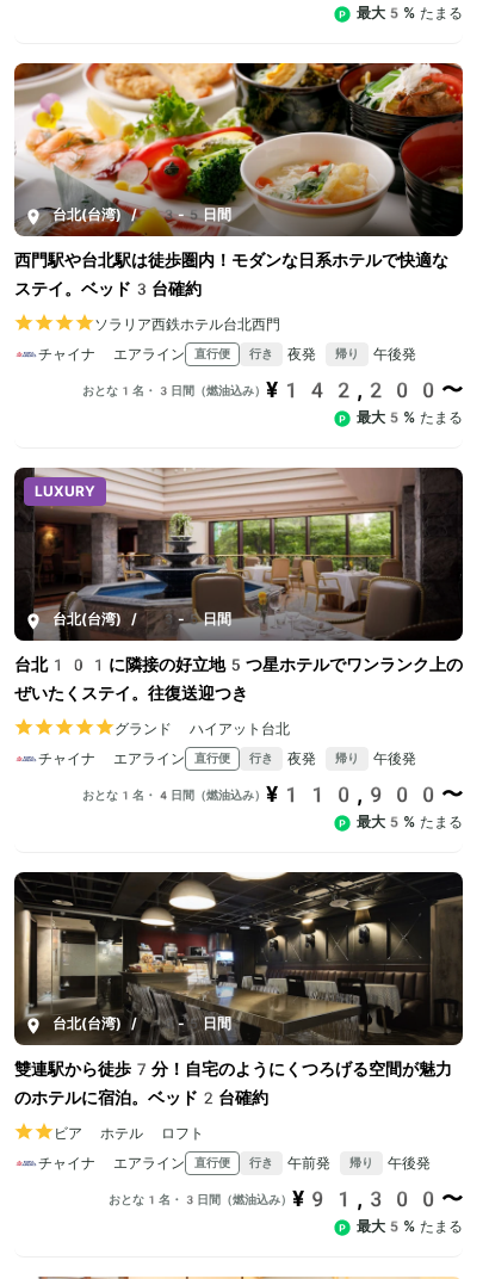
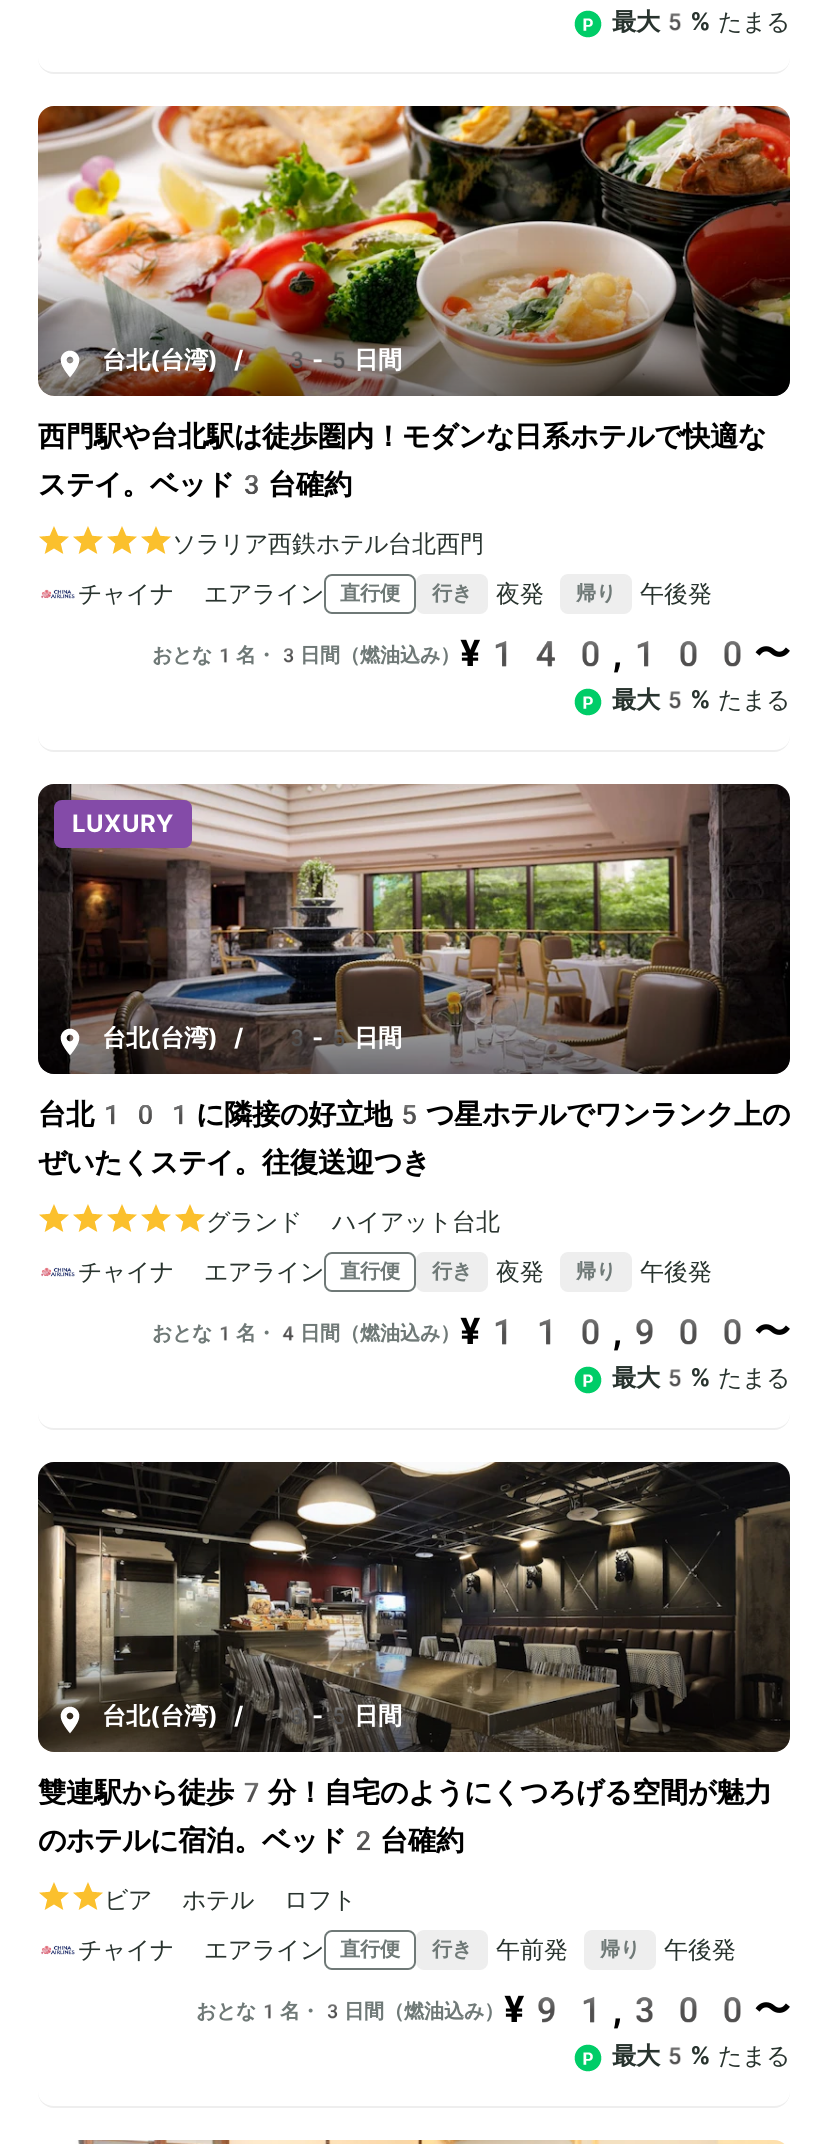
- おとな1名・3日間（燃油込み）¥142,200〜
+ おとな1名・3日間（燃油込み）¥140,100〜
